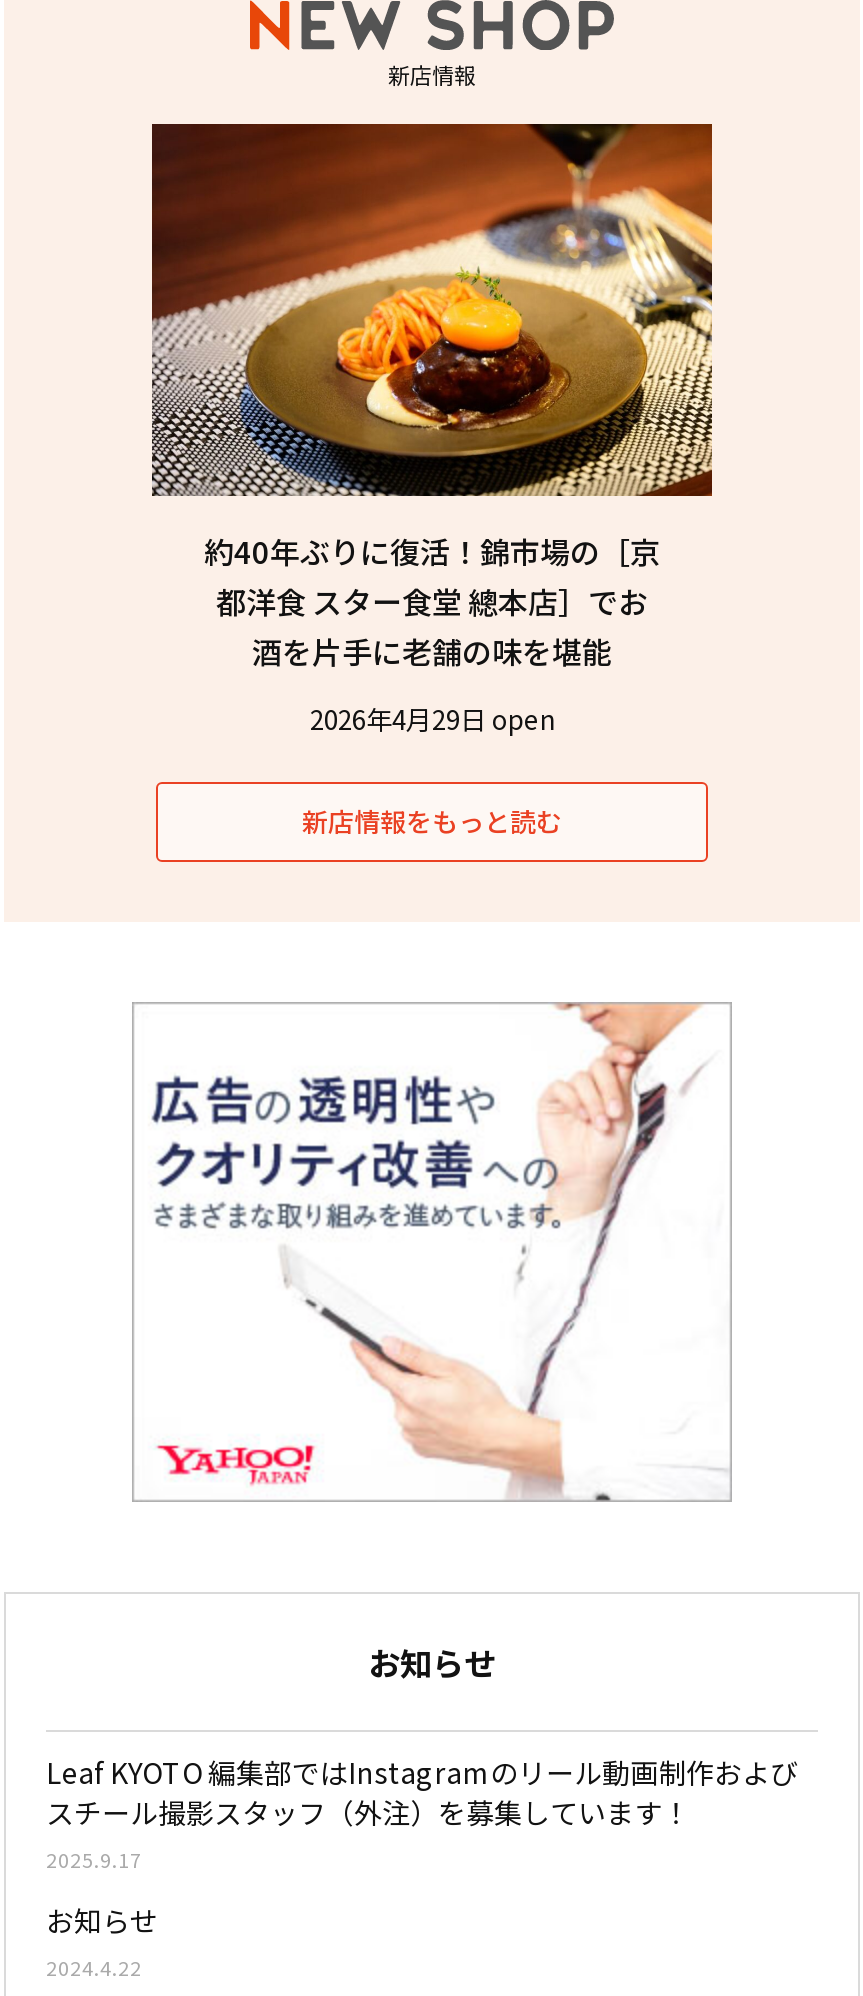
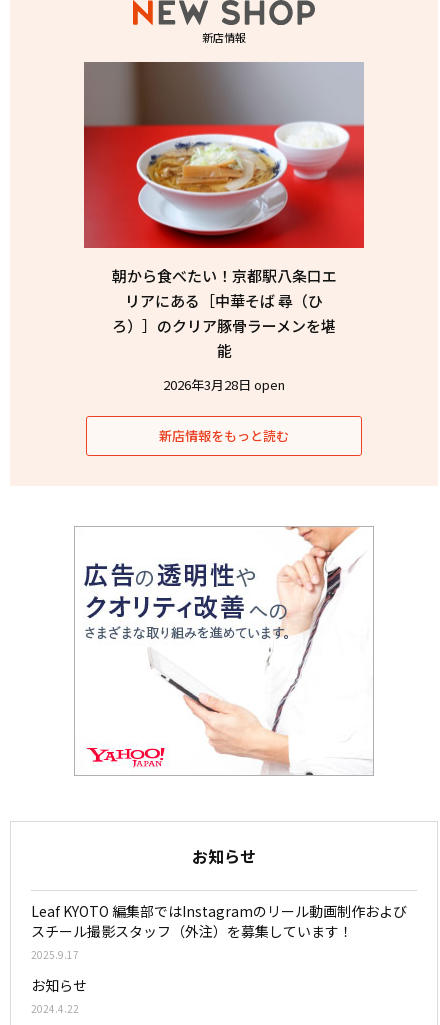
- [image]
- 約40年ぶりに復活！錦市場の［京
- 都洋食 スター食堂 總本店］でお
- 酒を片手に老舗の味を堪能
+ [image]
+ 朝から食べたい！京都駅八条口エ
+ リアにある［中華そば 尋（ひ
+ ろ）］のクリア豚骨ラーメンを堪
+ 能

- 2026年4月29日 open
+ 2026年3月28日 open
